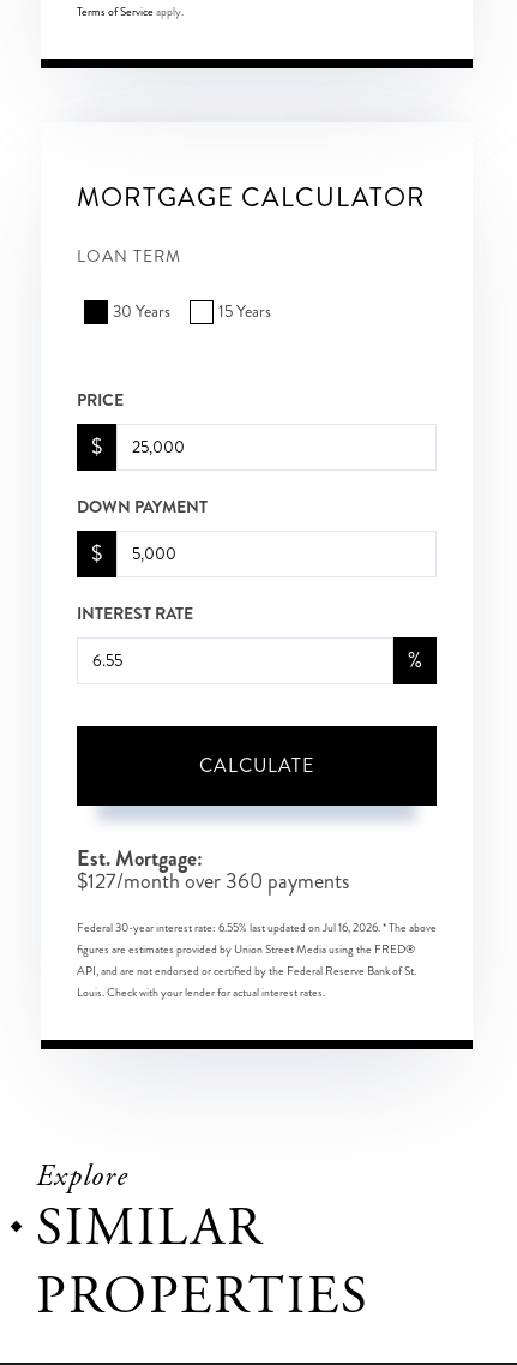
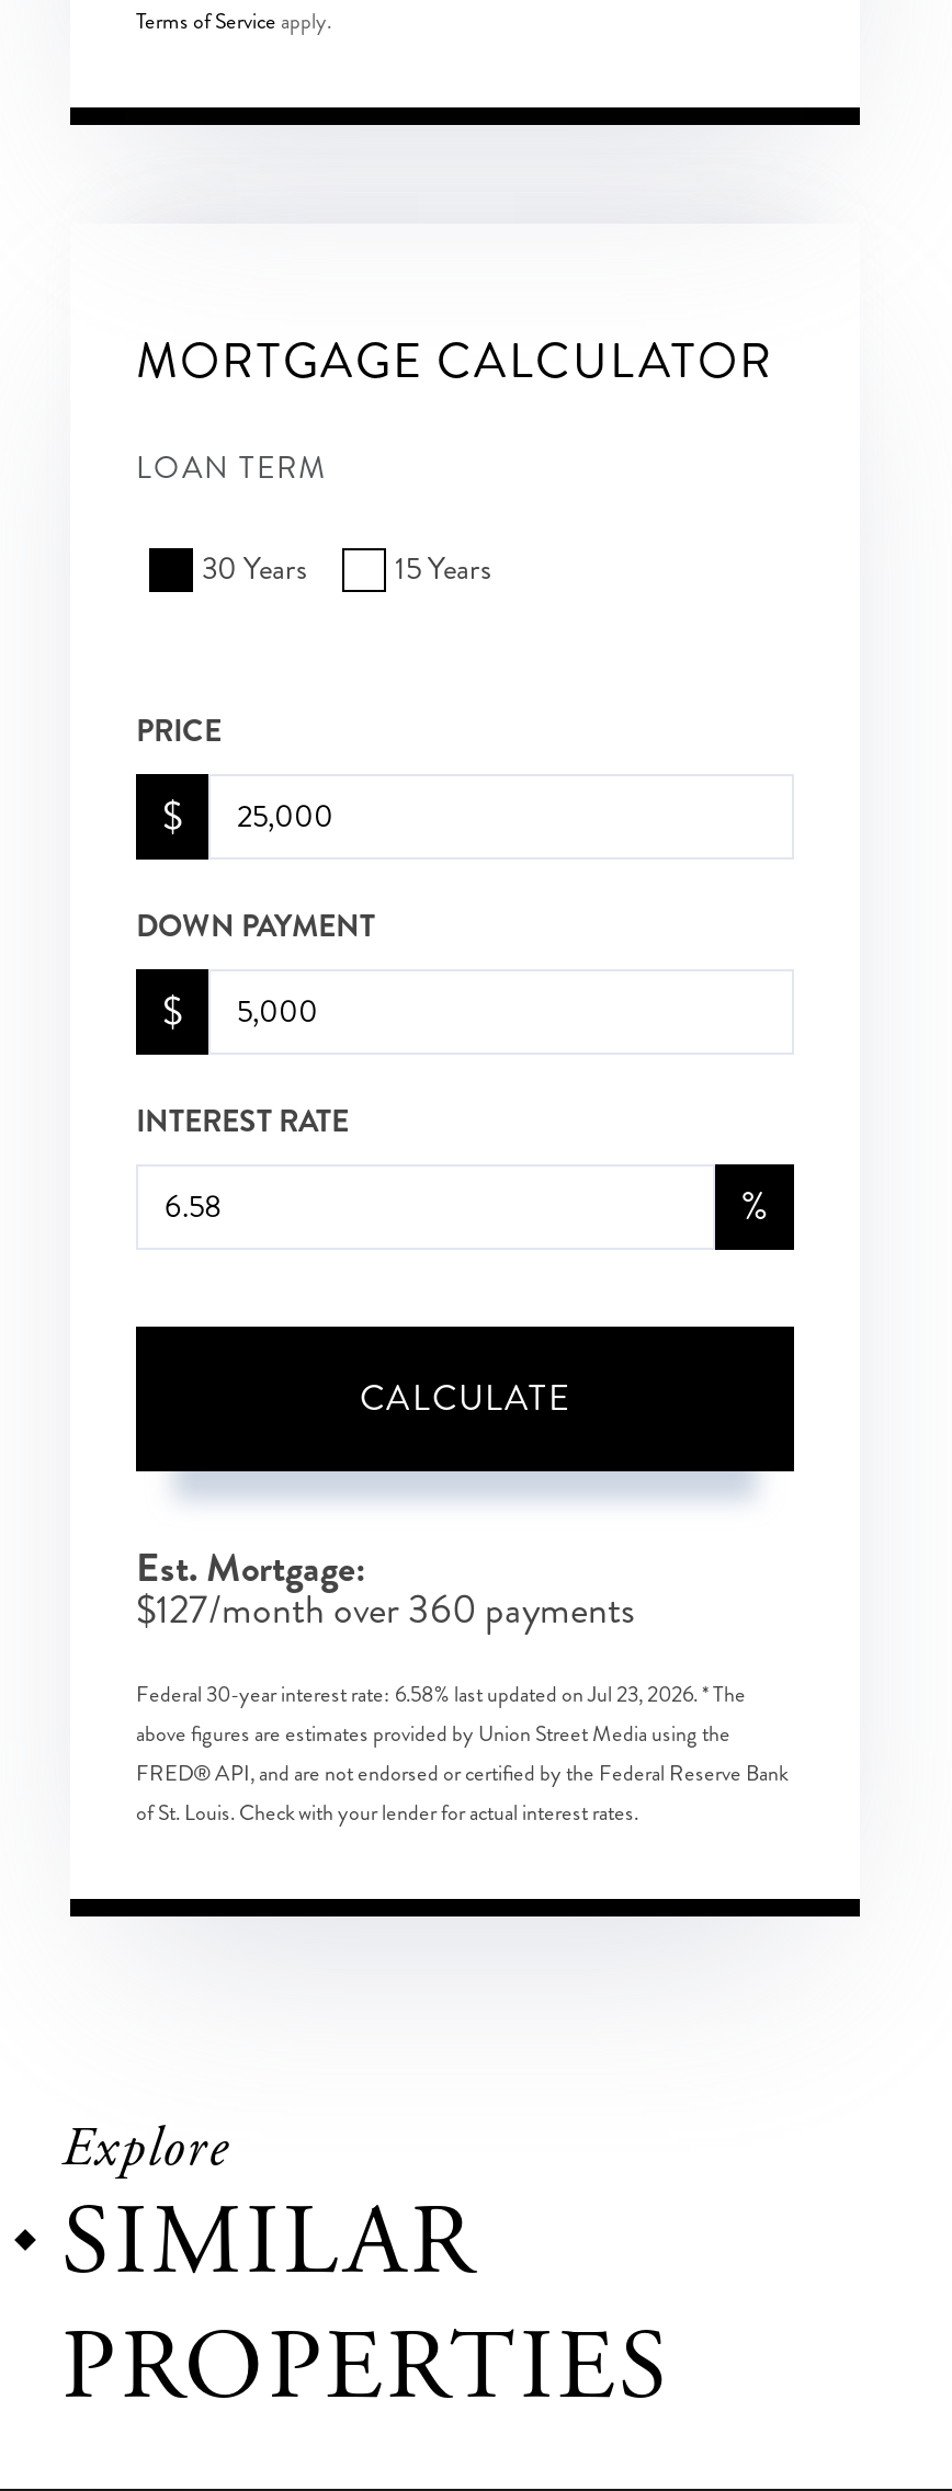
- Federal 30-year interest rate: 6.55% last updated on Jul 16, 2026. * The above
- figures are estimates provided by Union Street Media using the FRED®
- API, and are not endorsed or certified by the Federal Reserve Bank of St.
- Louis. Check with your lender for actual interest rates.
+ Federal 30-year interest rate: 6.58% last updated on Jul 23, 2026. * The
+ above figures are estimates provided by Union Street Media using the
+ FRED® API, and are not endorsed or certified by the Federal Reserve Bank
+ of St. Louis. Check with your lender for actual interest rates.
